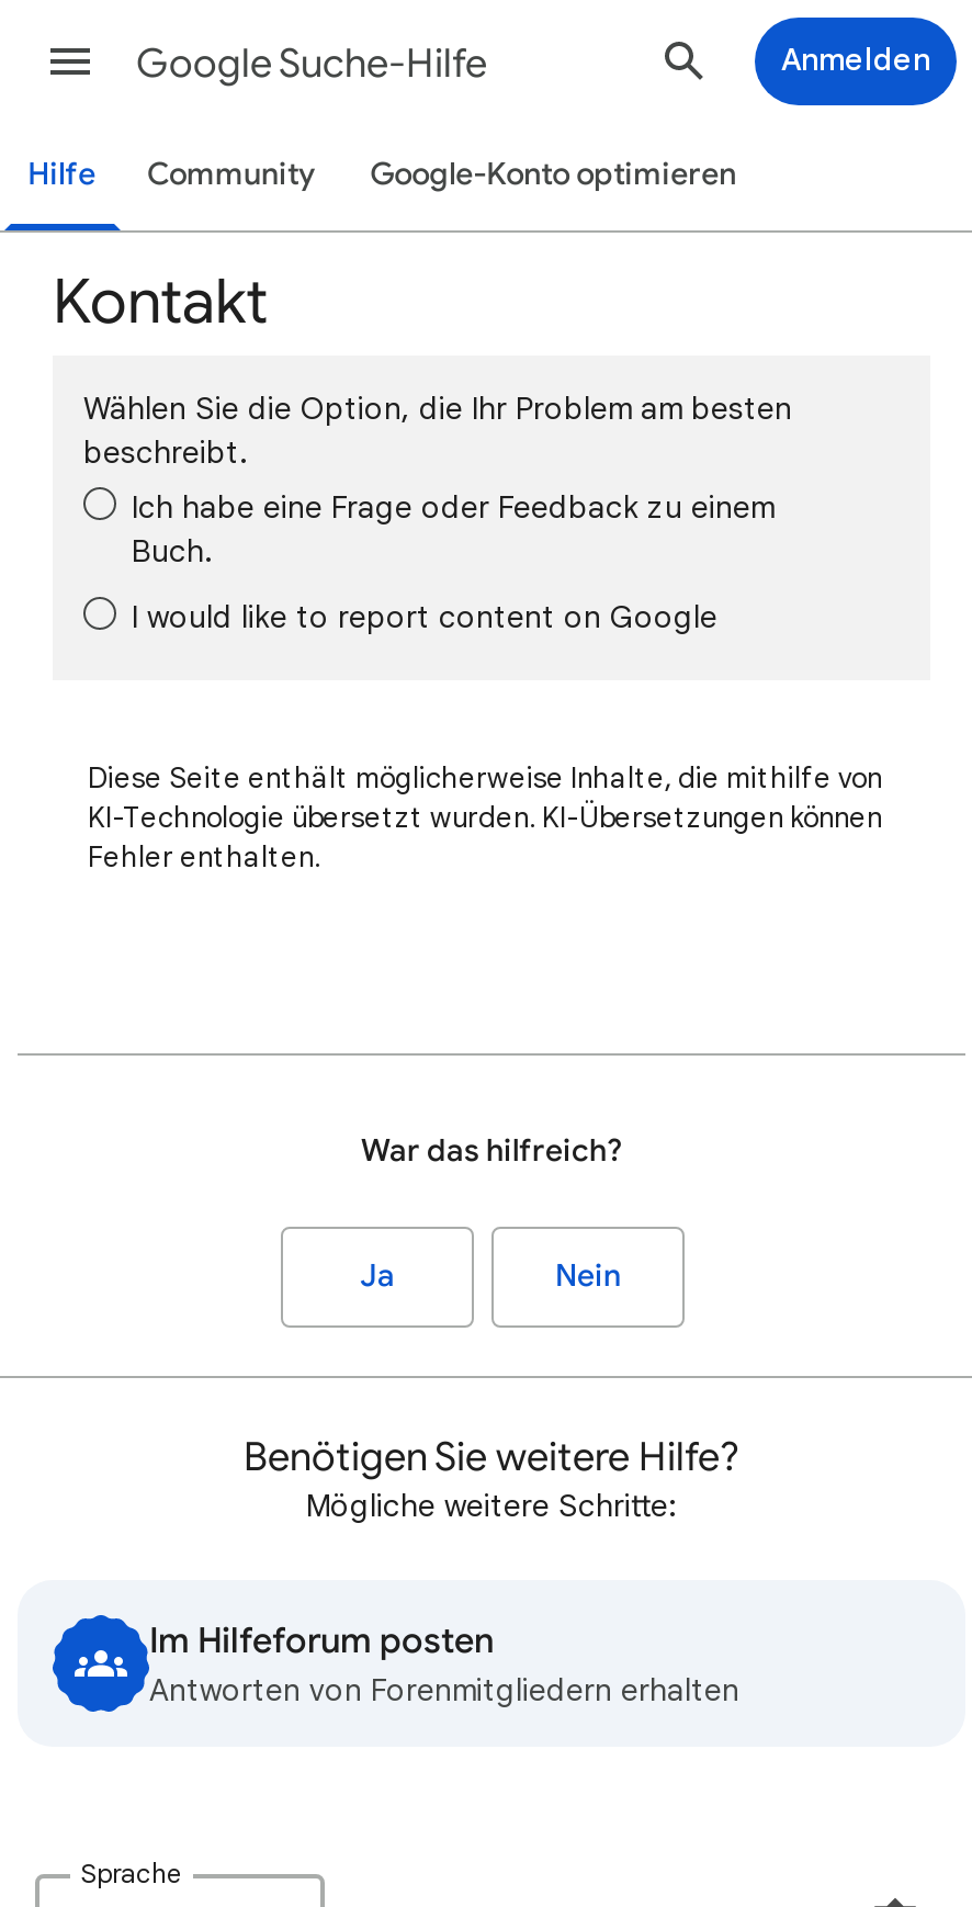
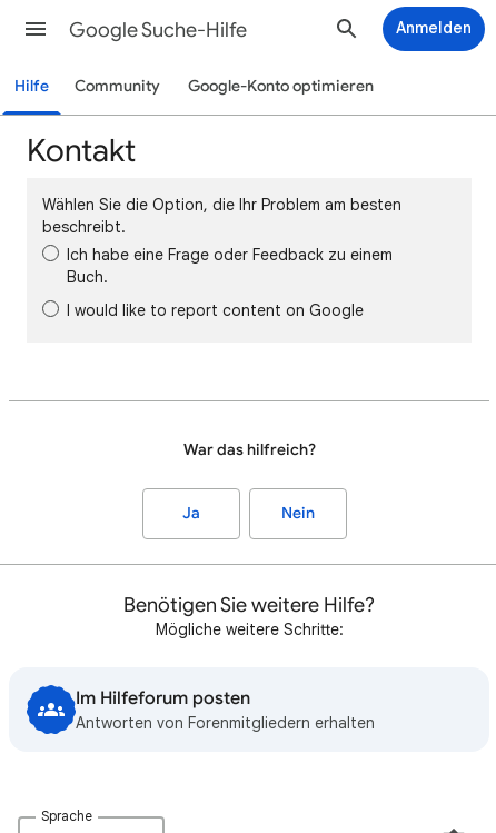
- Diese Seite enthält möglicherweise Inhalte, die mithilfe von
- KI-Technologie übersetzt wurden. KI-Übersetzungen können
- Fehler enthalten.
